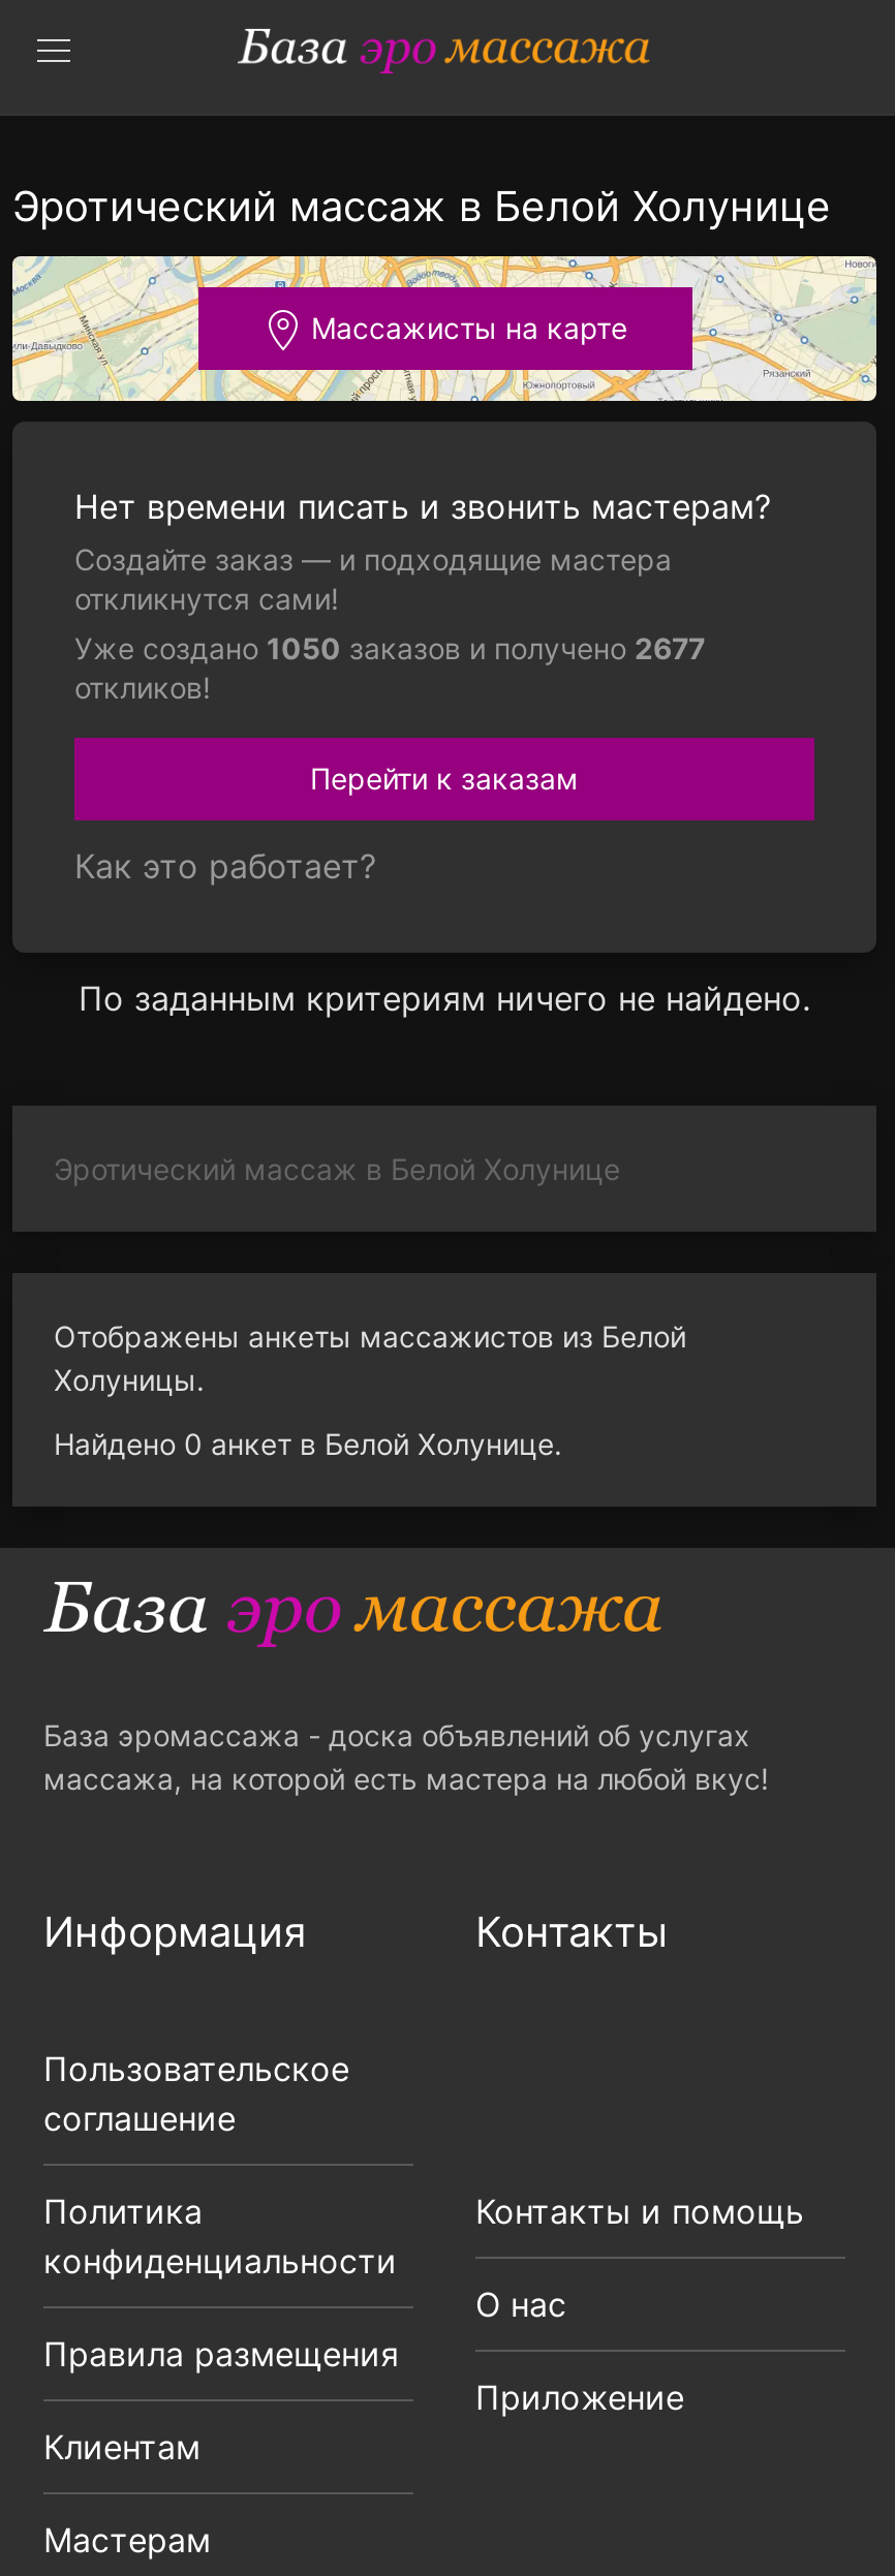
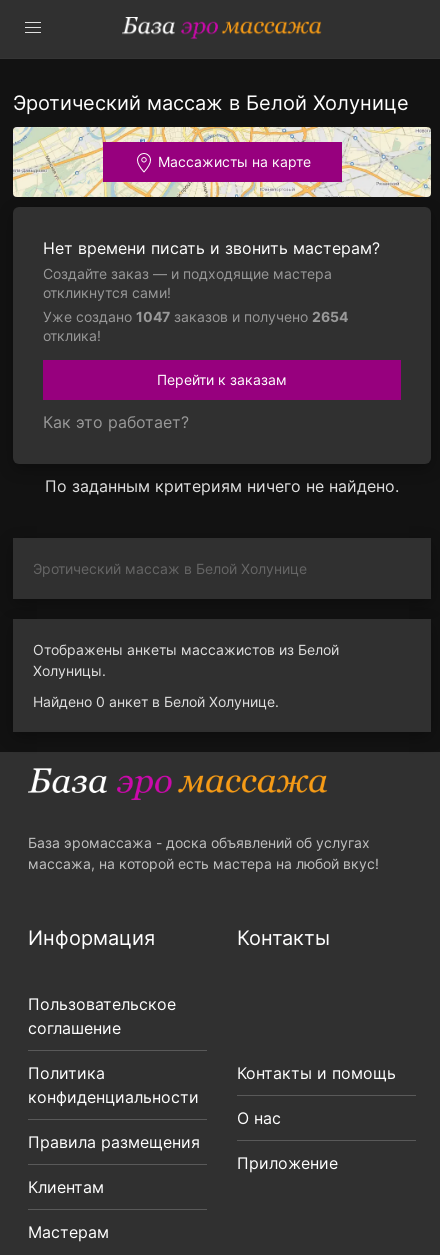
- Уже создано 1050 заказов и получено 2677
- откликов!
+ Уже создано 1047 заказов и получено 2654
+ отклика!
